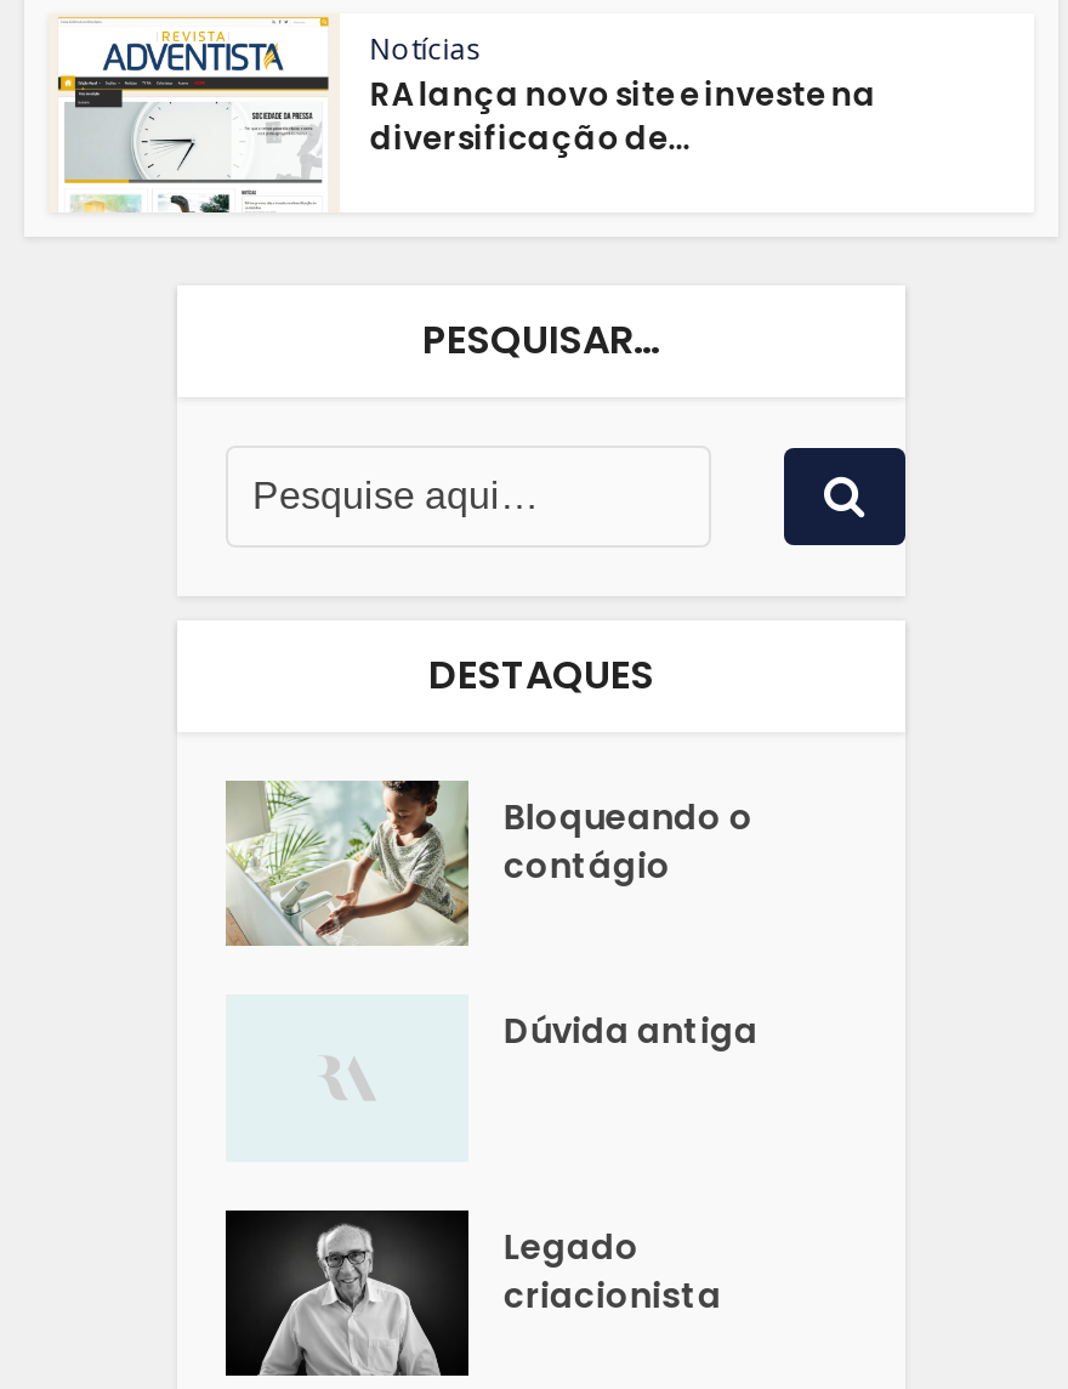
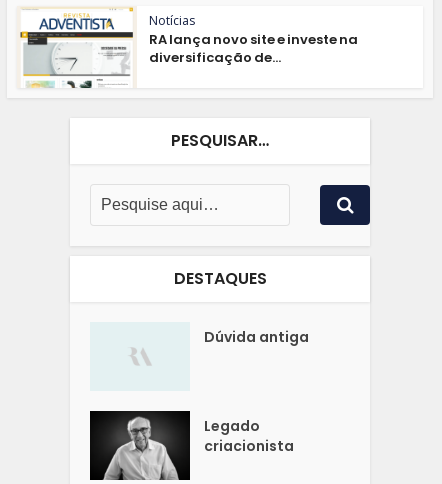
- [image]
- Bloqueando o
- contágio
